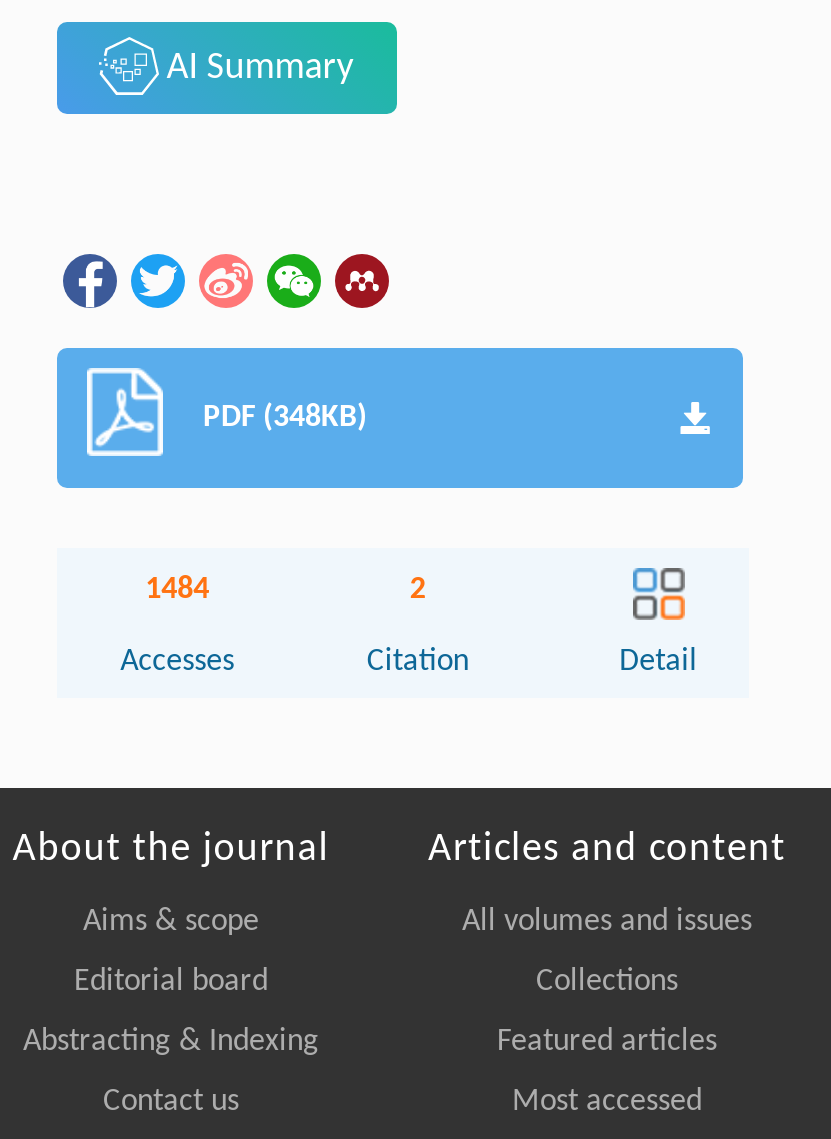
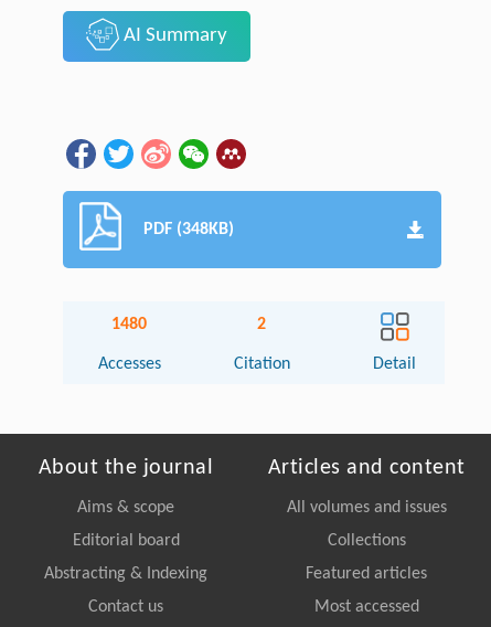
- 1484
+ 1480
